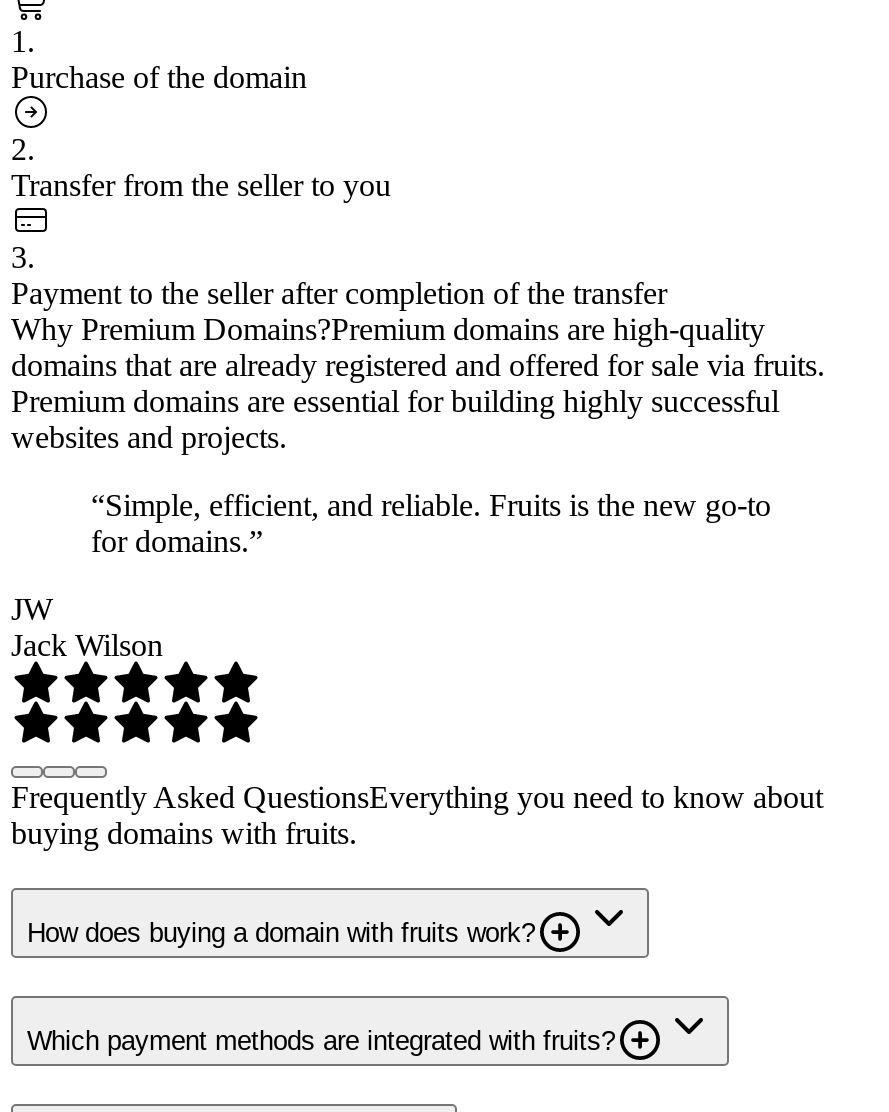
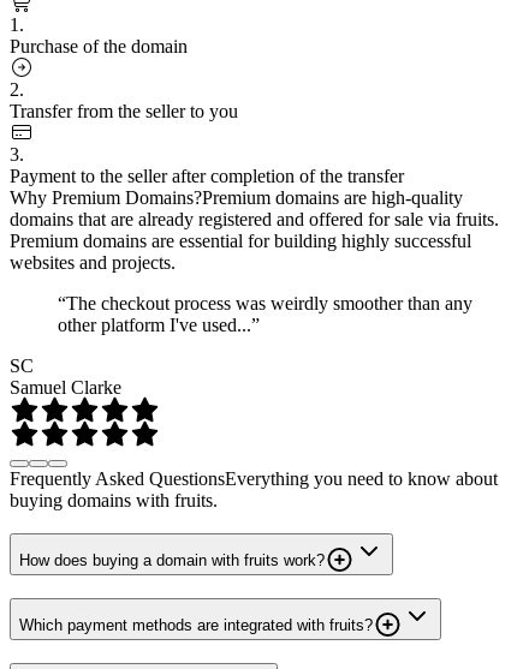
- “Simple, efficient, and reliable. Fruits is the new go-to
- for domains.”
+ “The checkout process was weirdly smoother than any
+ other platform I've used...”

- JW
- Jack Wilson
+ SC
+ Samuel Clarke
